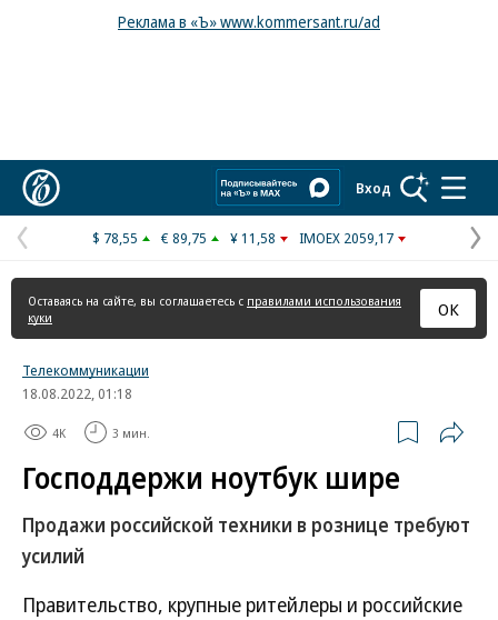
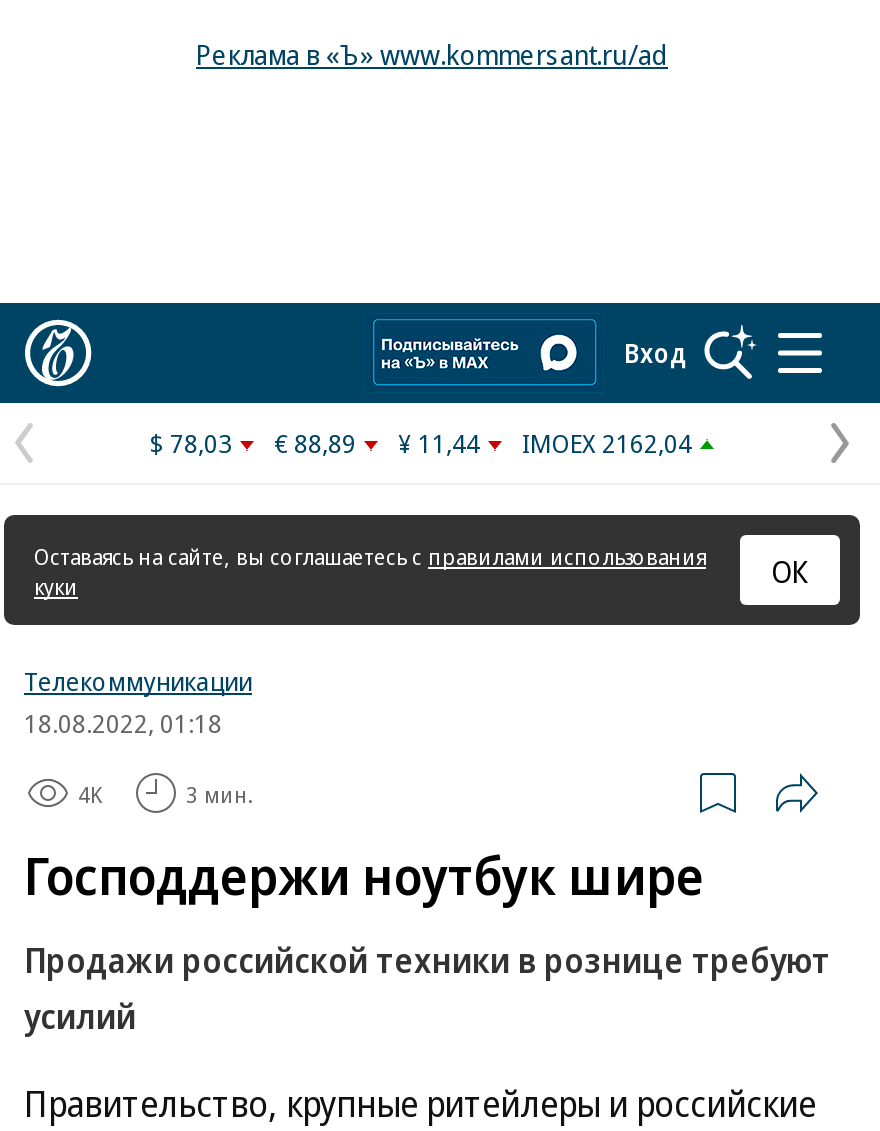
- $ 78,55
+ $ 78,03

- € 89,75
+ € 88,89

- ¥ 11,58
+ ¥ 11,44

- IMOEX 2059,17
+ IMOEX 2162,04
